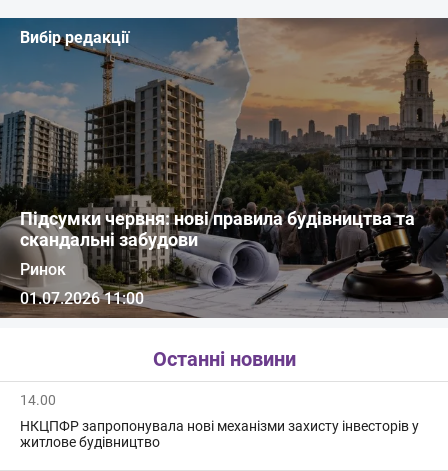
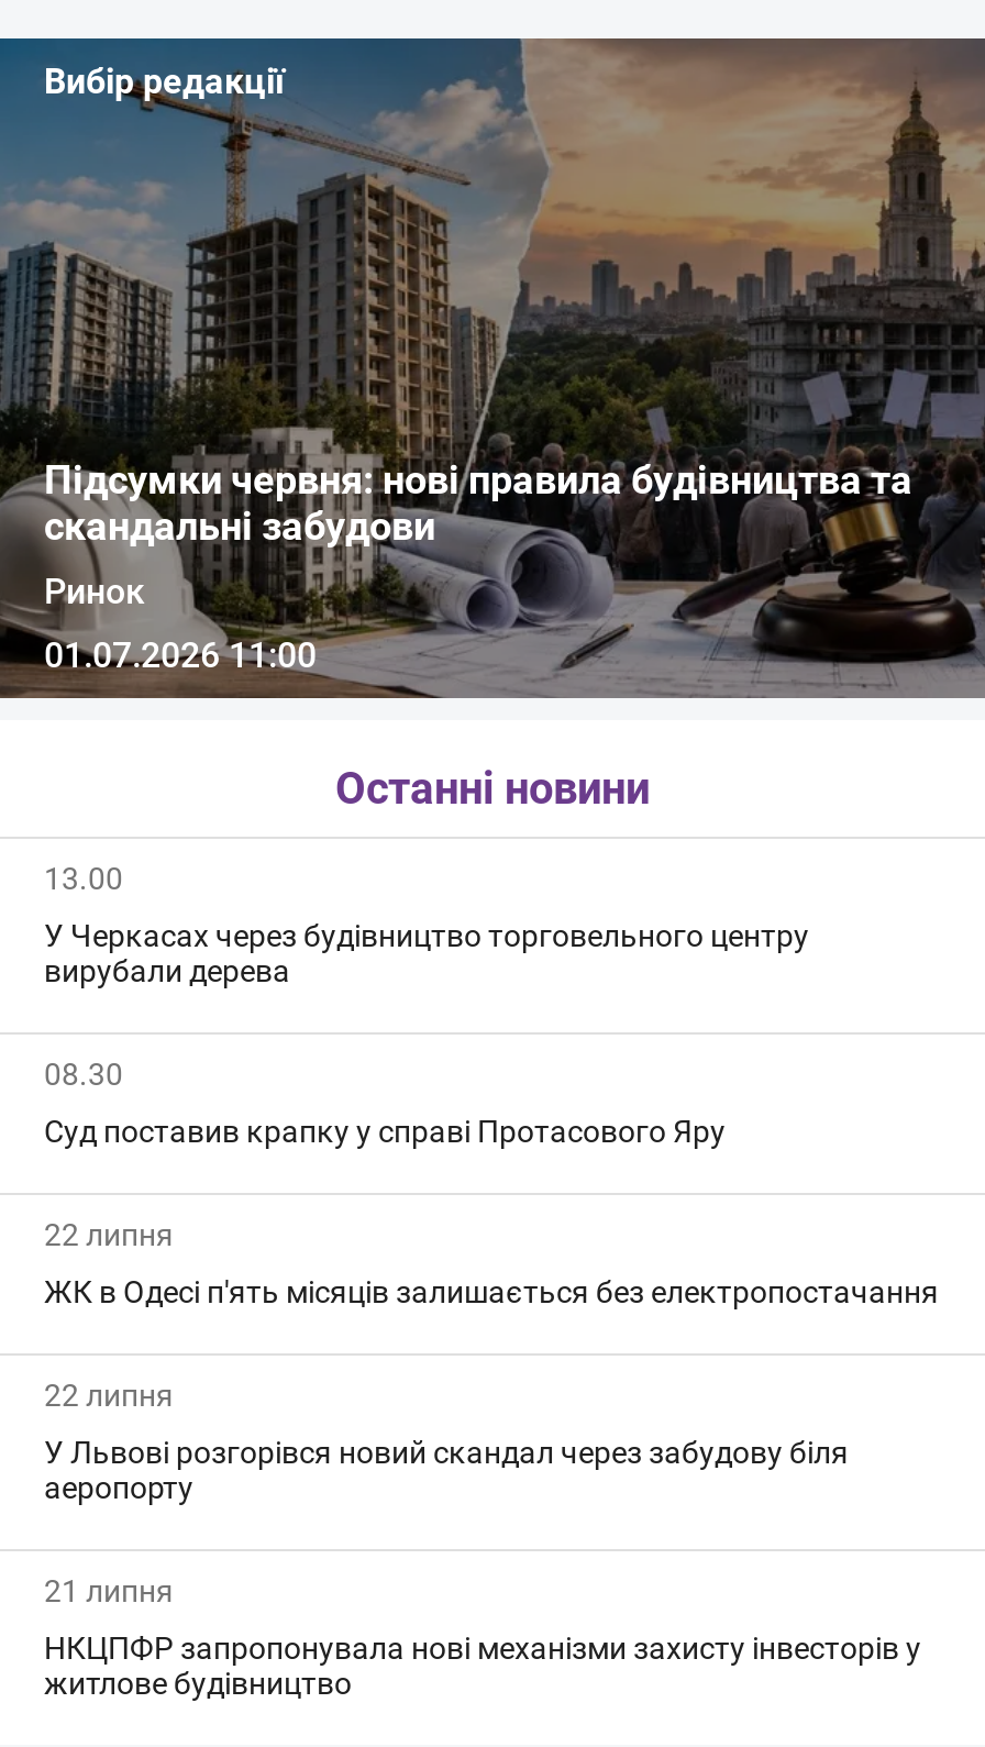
- 14.00
+ 13.00
+ У Черкасах через будівництво торговельного центру
+ вирубали дерева
+ 08.30
+ Суд поставив крапку у справі Протасового Яру
+ 22 липня
+ ЖК в Одесі п'ять місяців залишається без електропостачання
+ 22 липня
+ У Львові розгорівся новий скандал через забудову біля
+ аеропорту
+ 21 липня
